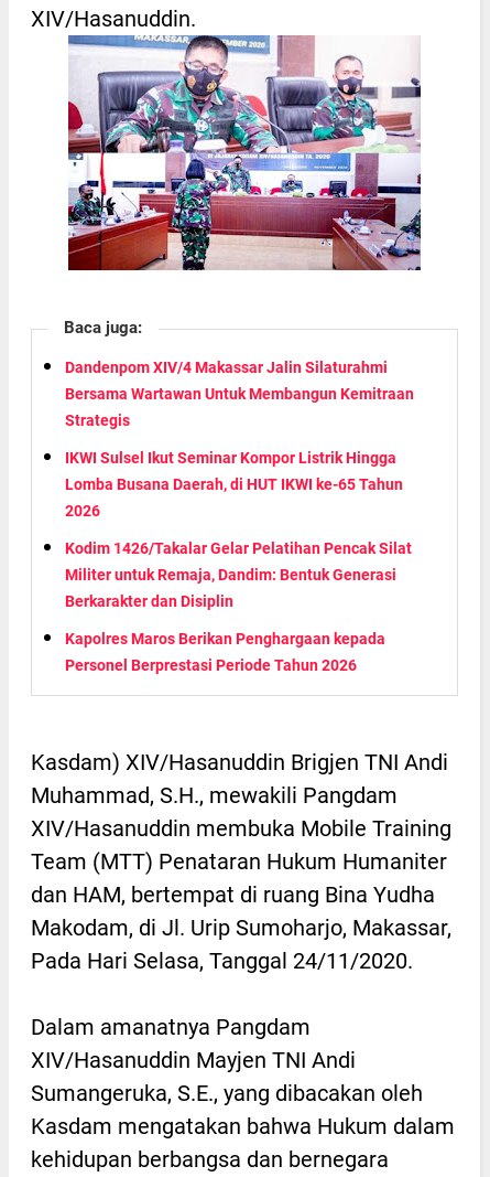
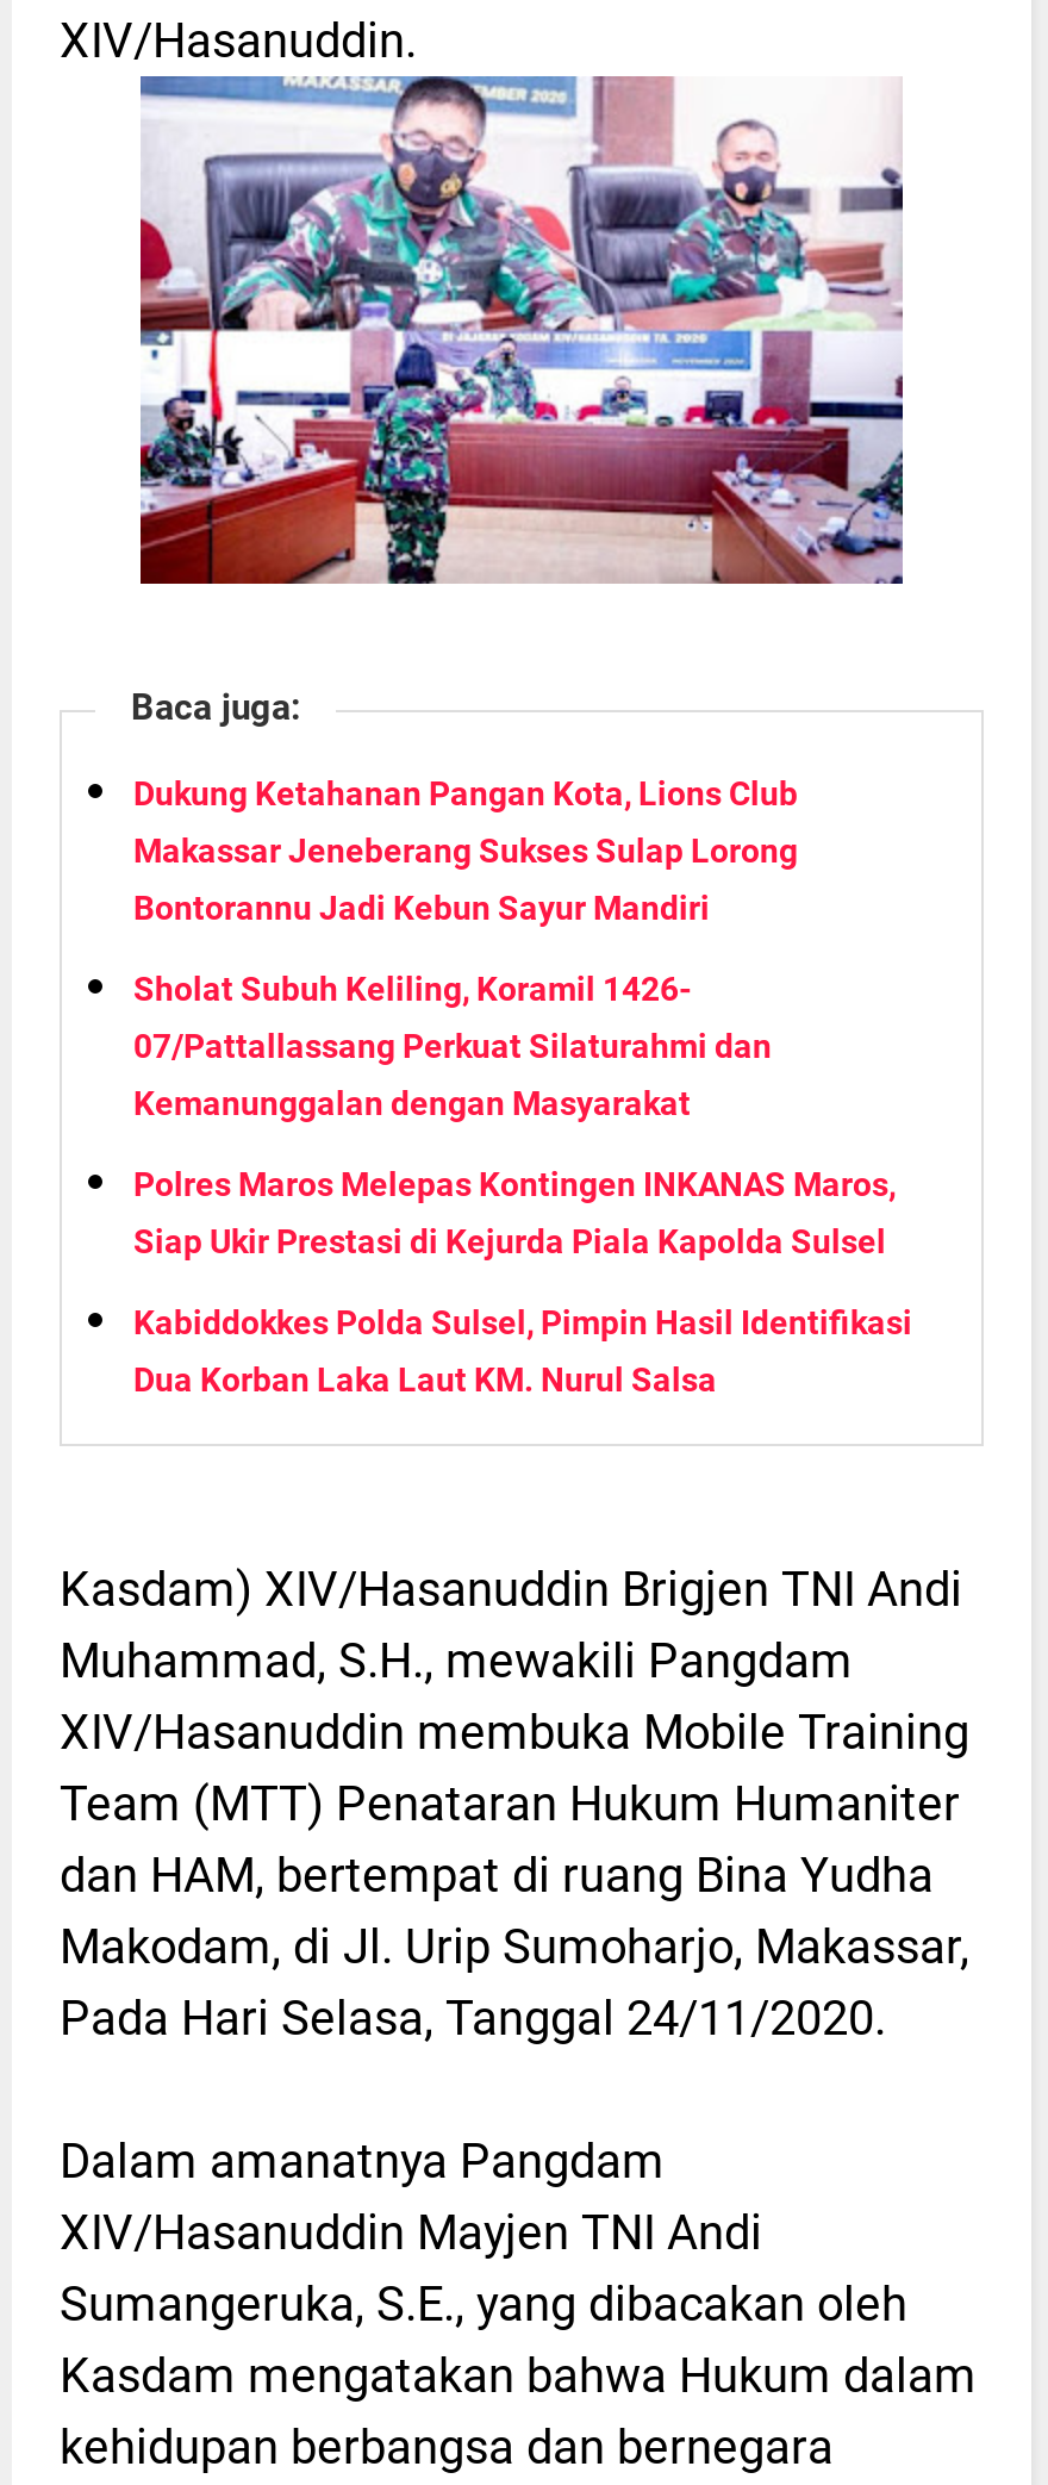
- Dandenpom XIV/4 Makassar Jalin Silaturahmi
- Bersama Wartawan Untuk Membangun Kemitraan
- Strategis
- IKWI Sulsel Ikut Seminar Kompor Listrik Hingga
- Lomba Busana Daerah, di HUT IKWI ke-65 Tahun
- 2026
- Kodim 1426/Takalar Gelar Pelatihan Pencak Silat
- Militer untuk Remaja, Dandim: Bentuk Generasi
- Berkarakter dan Disiplin
- Kapolres Maros Berikan Penghargaan kepada
- Personel Berprestasi Periode Tahun 2026
+ Dukung Ketahanan Pangan Kota, Lions Club
+ Makassar Jeneberang Sukses Sulap Lorong
+ Bontorannu Jadi Kebun Sayur Mandiri
+ Sholat Subuh Keliling, Koramil 1426-
+ 07/Pattallassang Perkuat Silaturahmi dan
+ Kemanunggalan dengan Masyarakat
+ Polres Maros Melepas Kontingen INKANAS Maros,
+ Siap Ukir Prestasi di Kejurda Piala Kapolda Sulsel
+ Kabiddokkes Polda Sulsel, Pimpin Hasil Identifikasi
+ Dua Korban Laka Laut KM. Nurul Salsa
